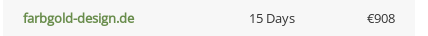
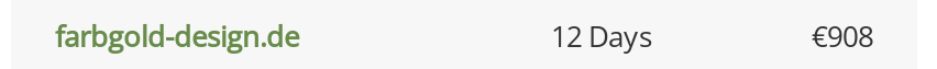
- 15 Days
+ 12 Days
